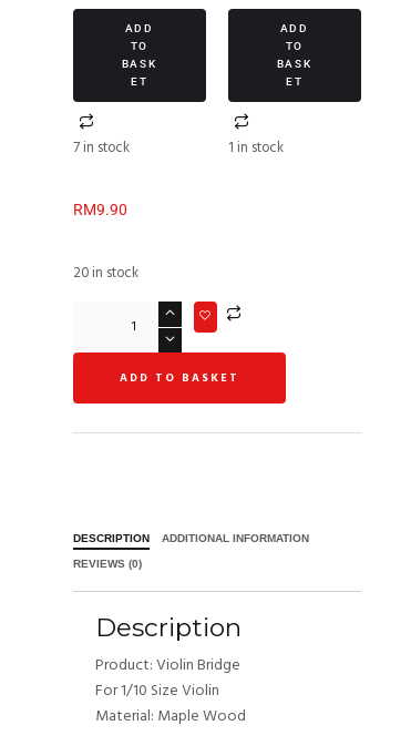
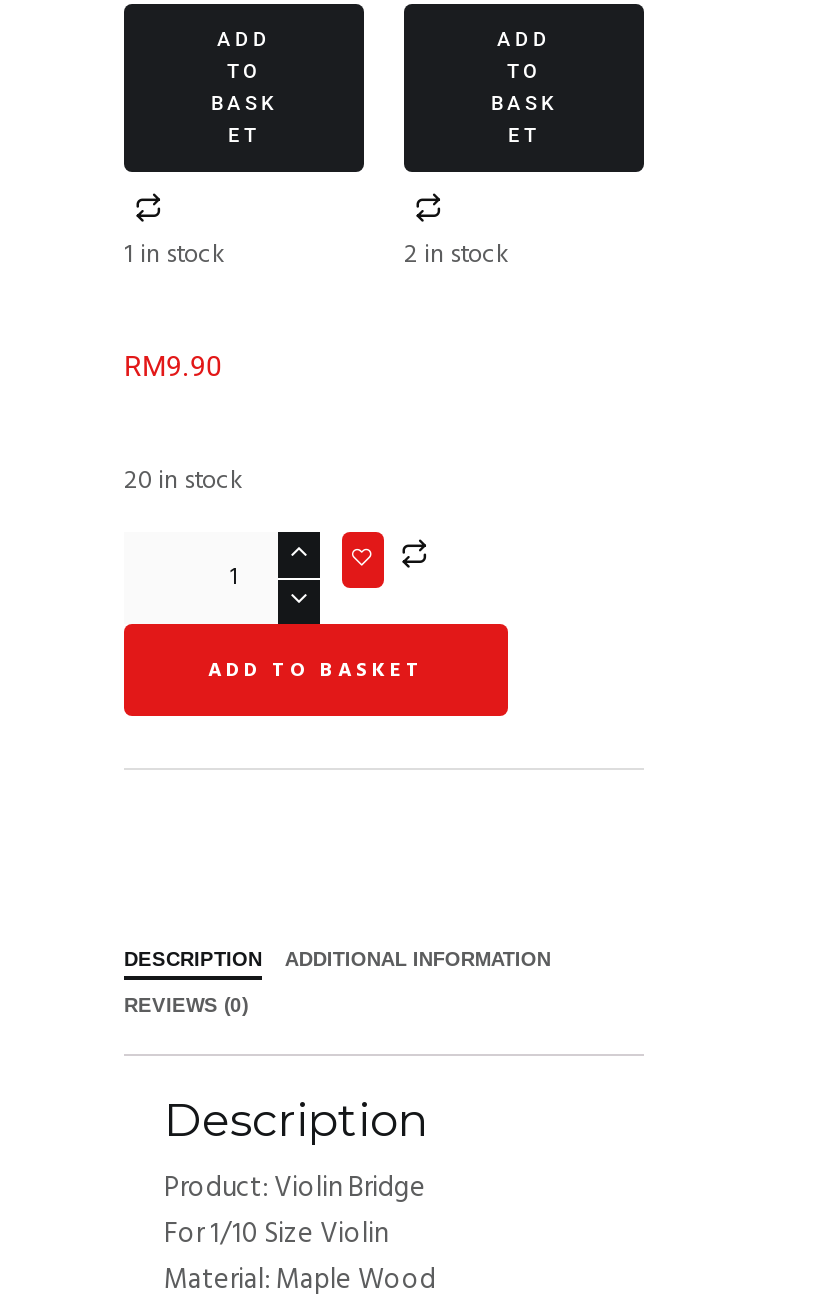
- 7 in stock
+ 1 in stock

- 1 in stock
+ 2 in stock
